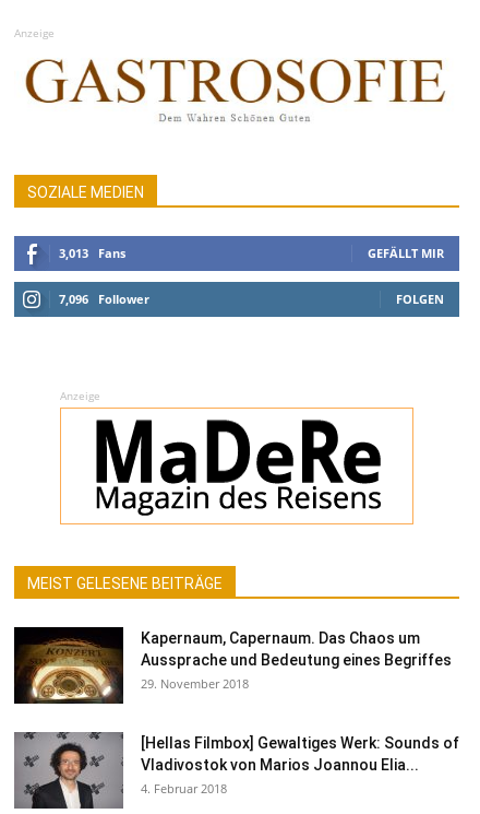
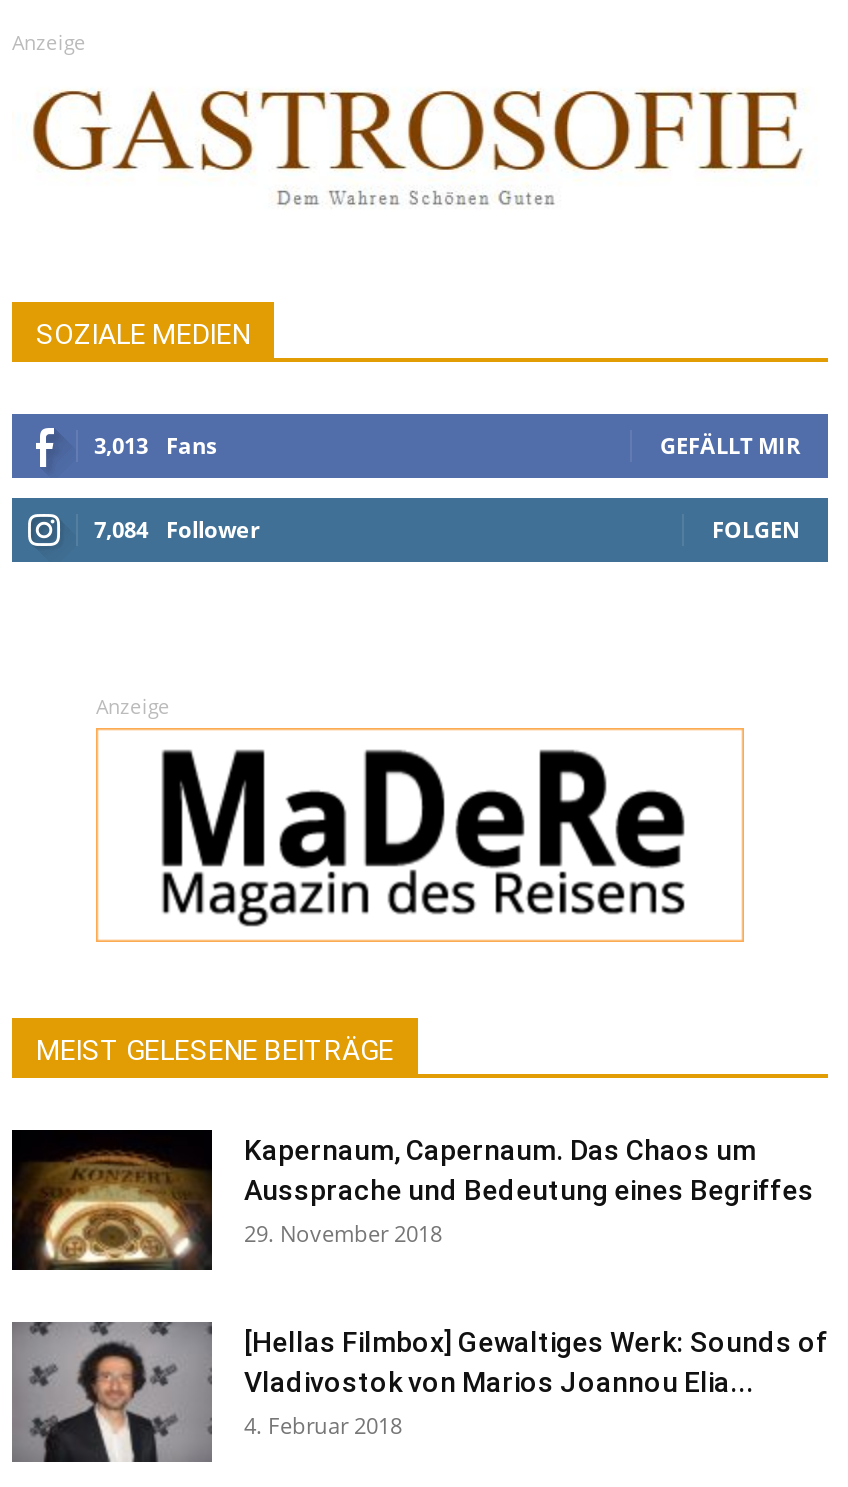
- 7,096 Follower
+ 7,084 Follower
